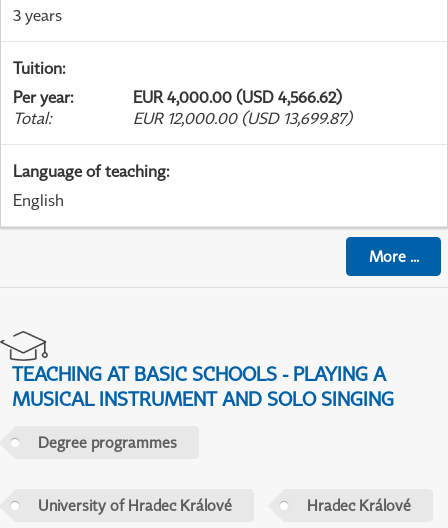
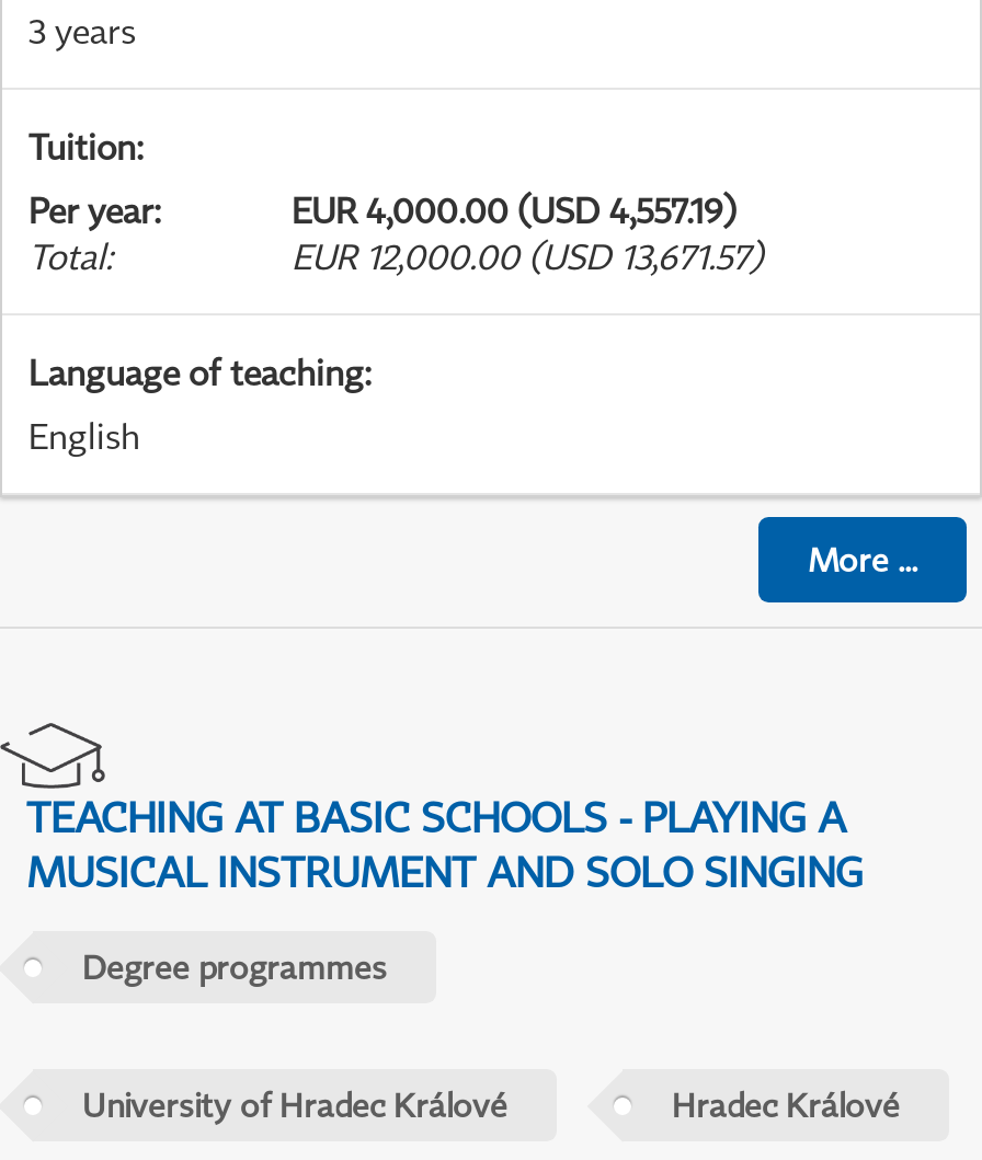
- EUR 4,000.00 (USD 4,566.62)
+ EUR 4,000.00 (USD 4,557.19)

- EUR 12,000.00 (USD 13,699.87)
+ EUR 12,000.00 (USD 13,671.57)
